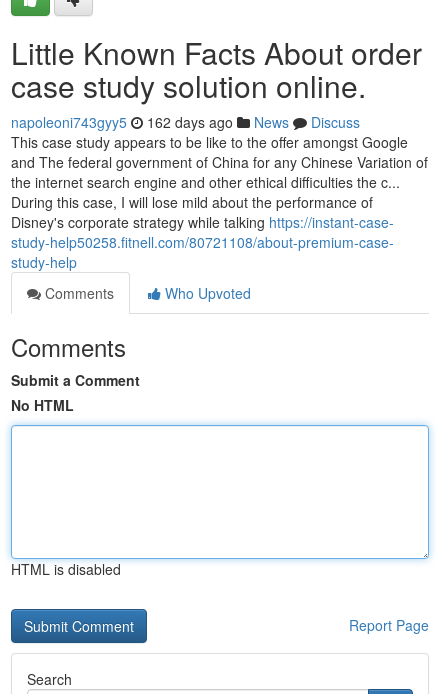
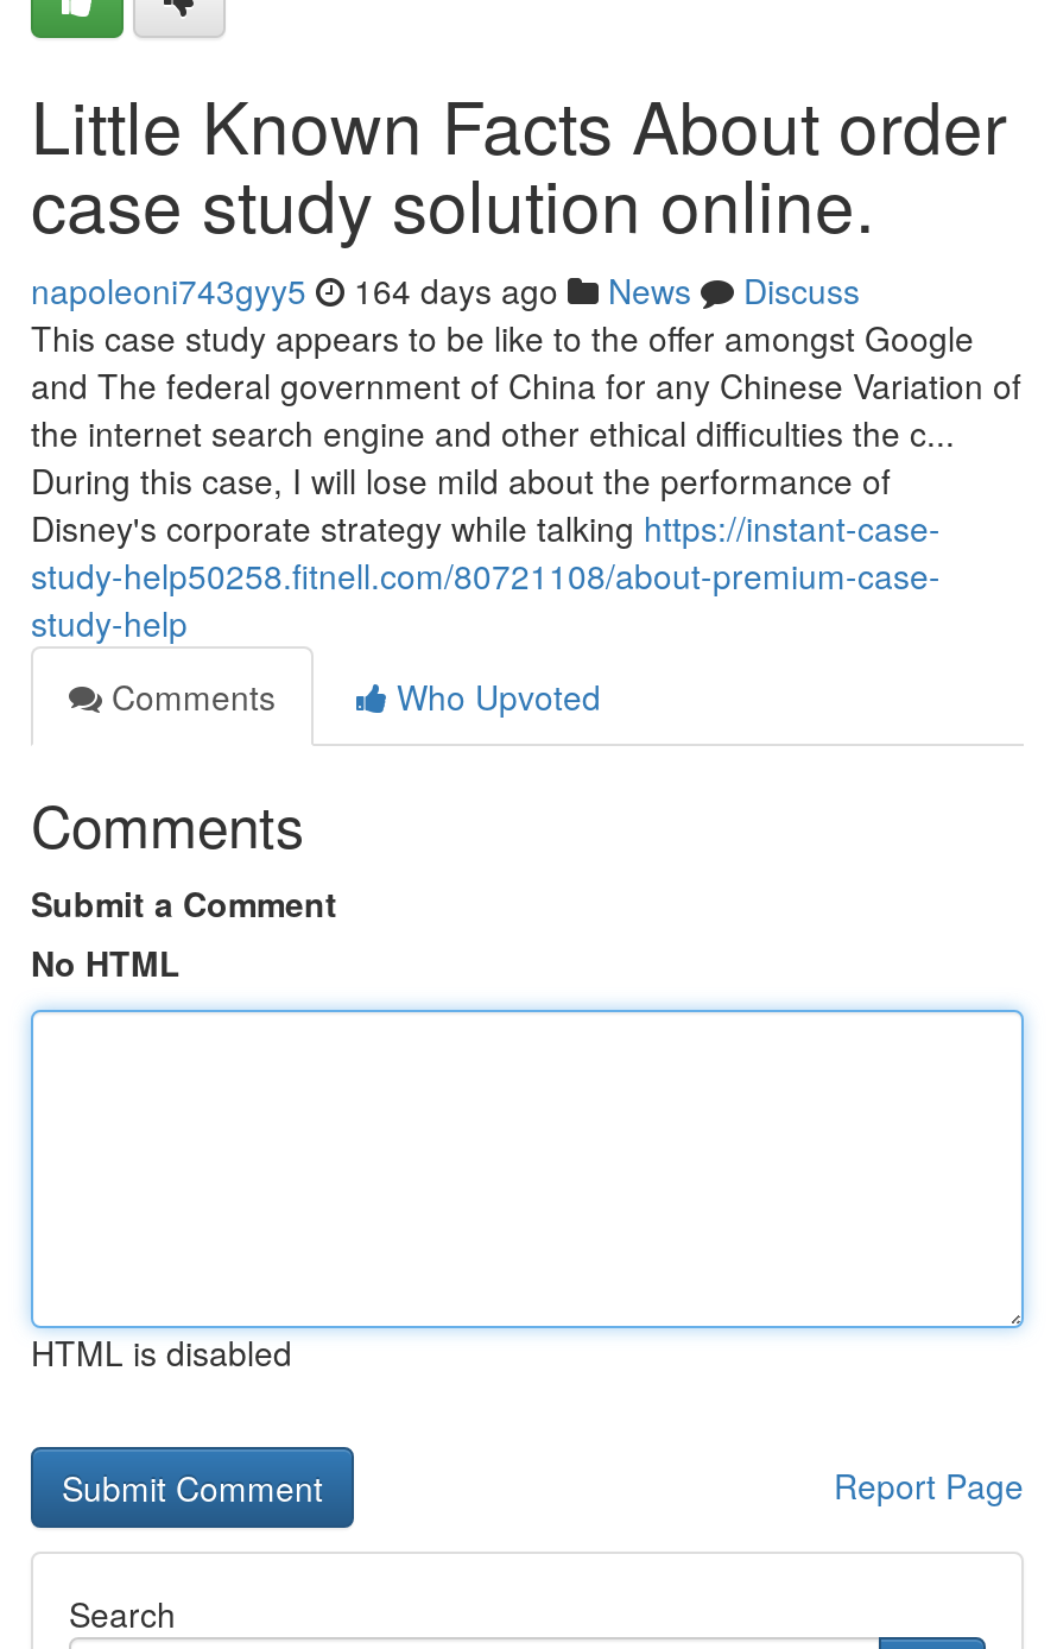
- napoleoni743gyy5 162 days ago News Discuss
+ napoleoni743gyy5 164 days ago News Discuss
